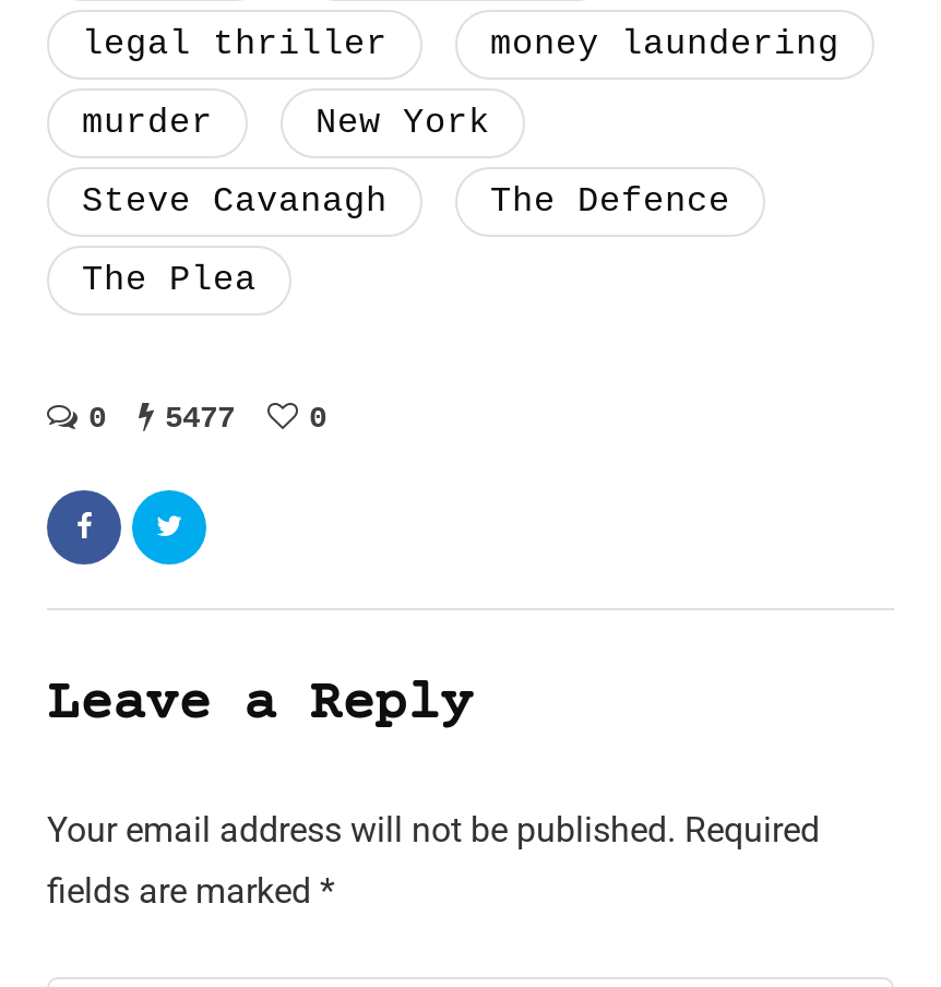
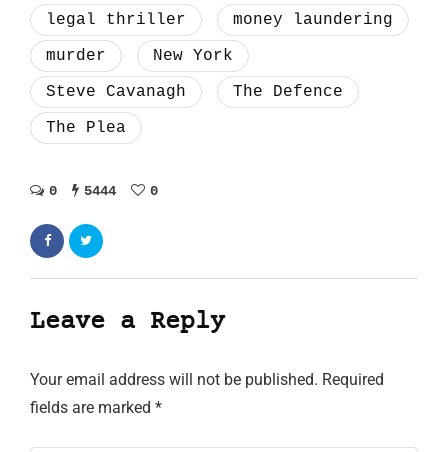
- 0 5477
+ 0 5444
